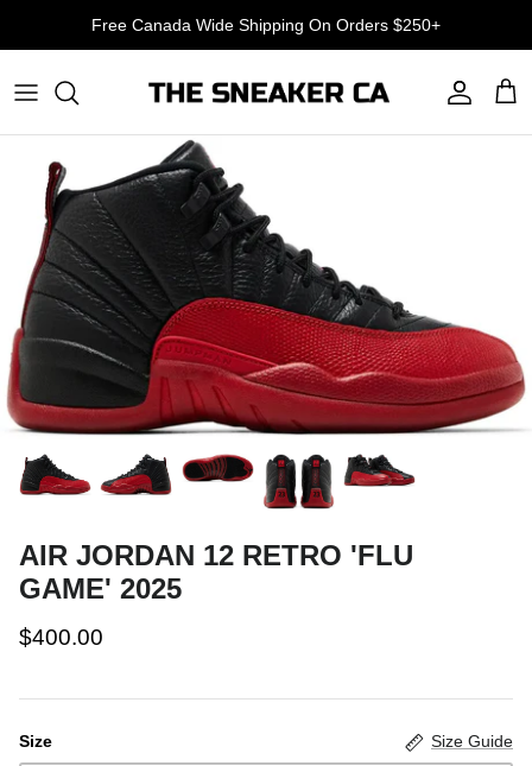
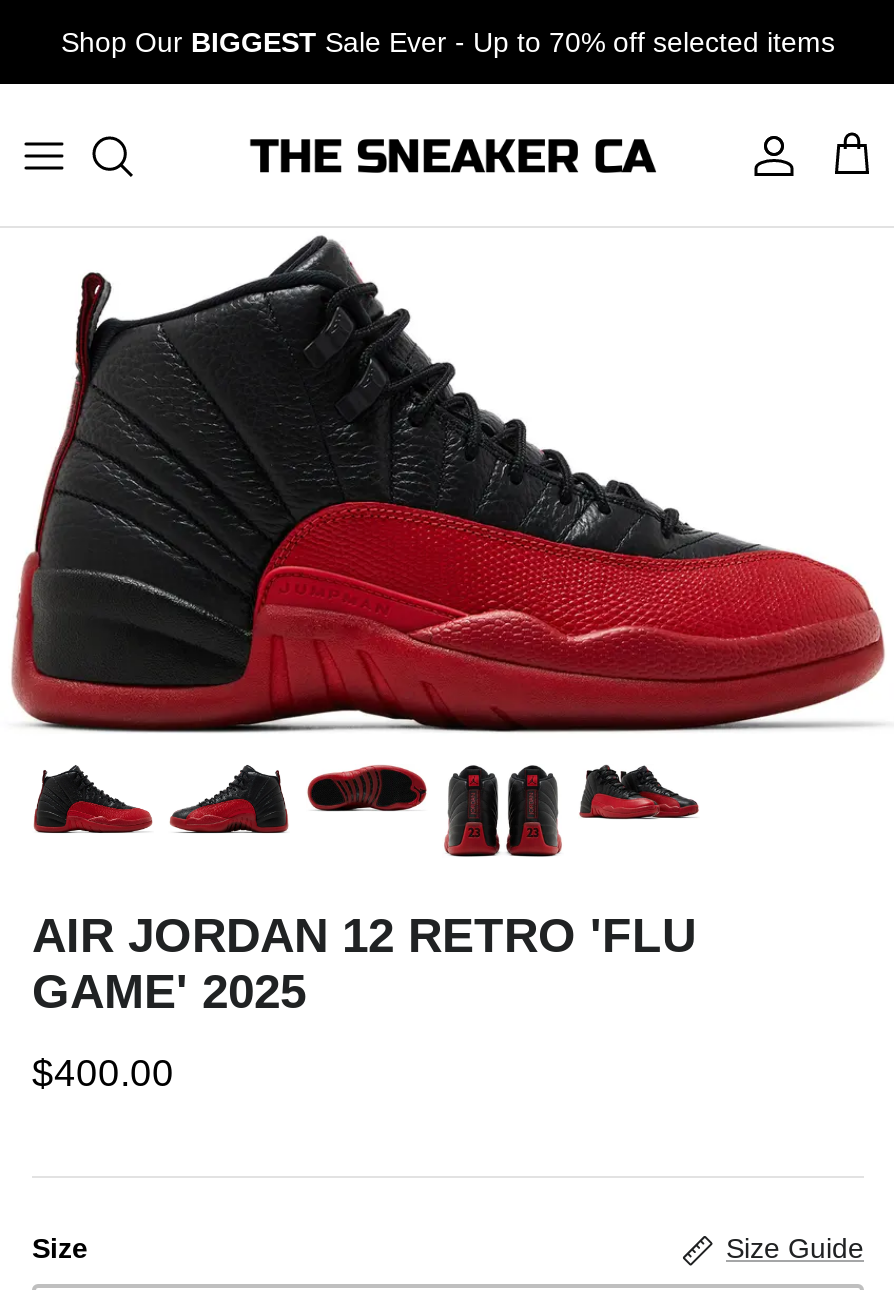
- Free Canada Wide Shipping On Orders $250+
+ Shop Our BIGGEST Sale Ever - Up to 70% off selected items
